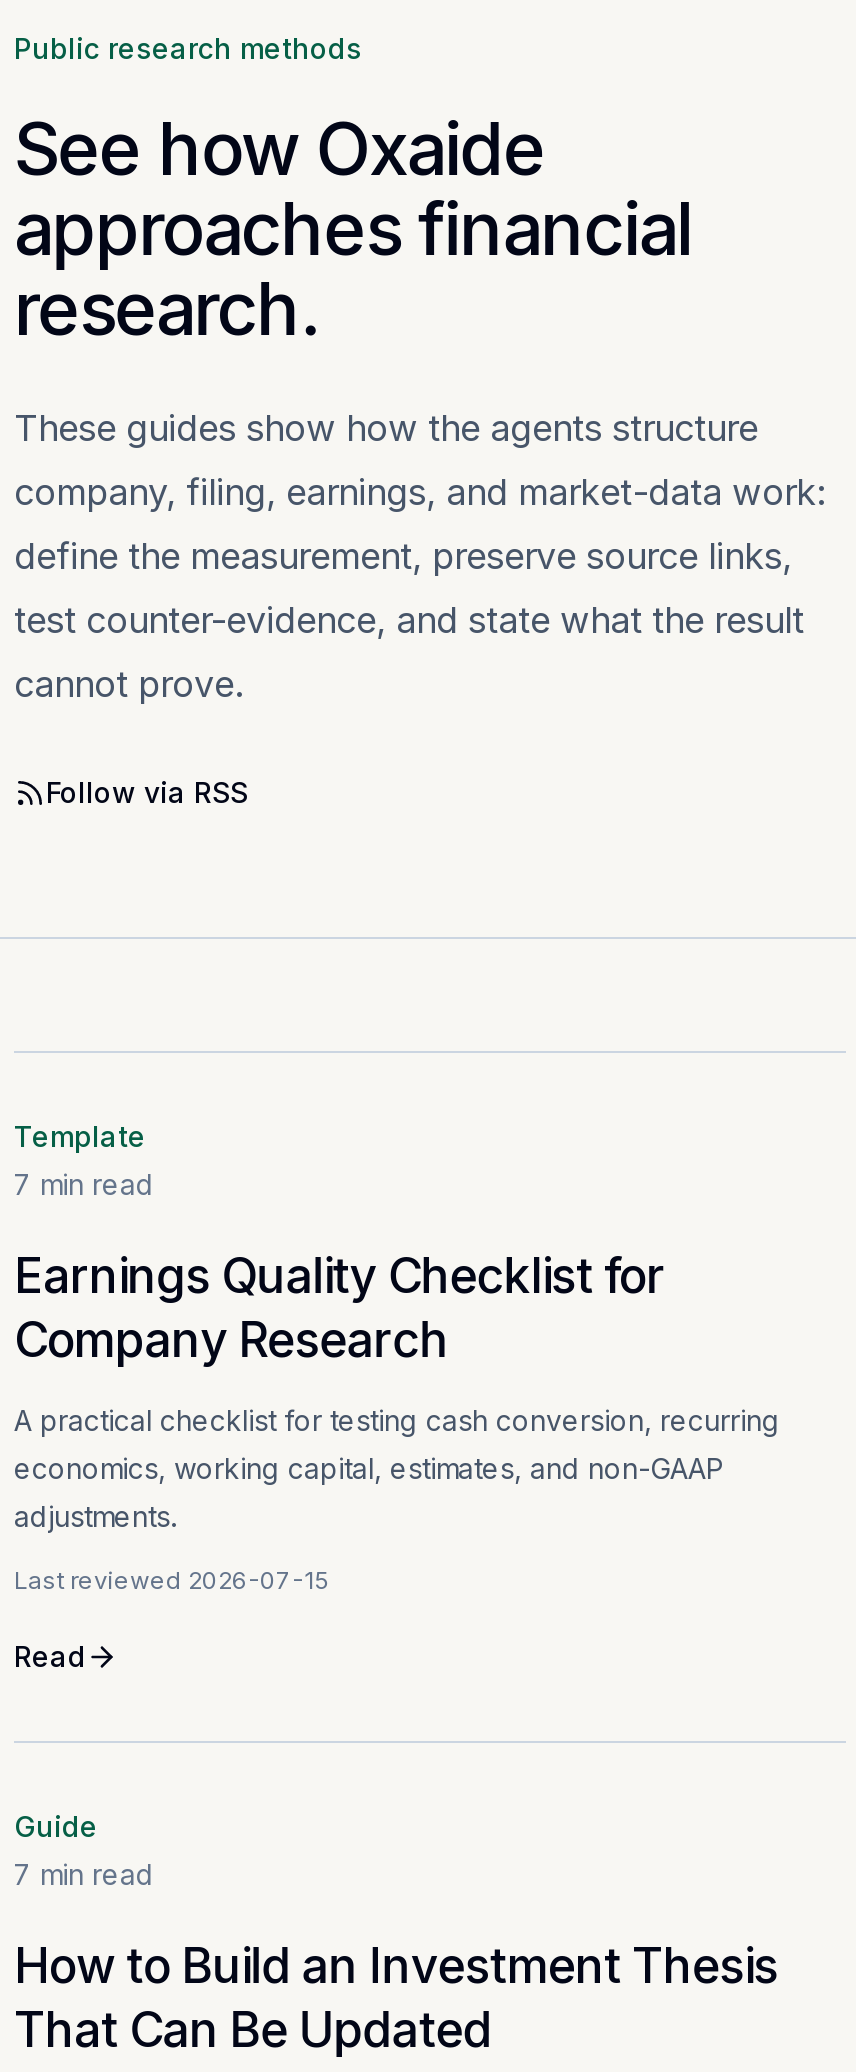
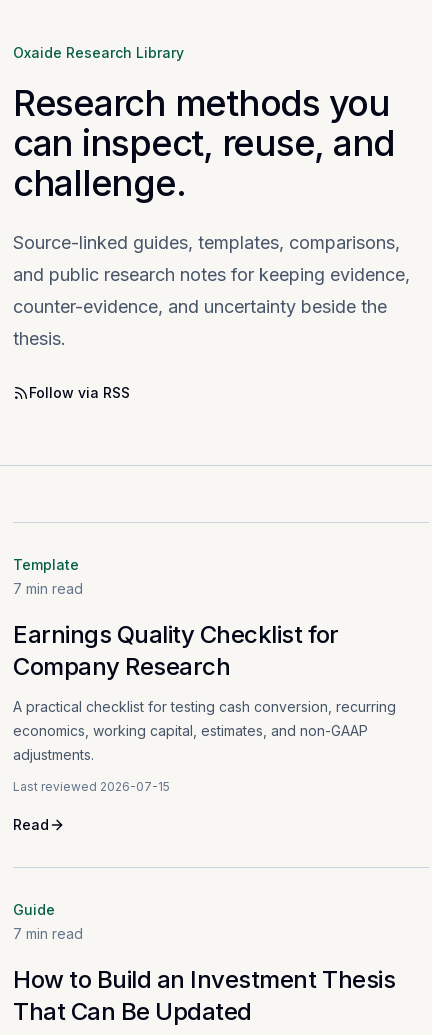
- Public research methods
- See how Oxaide
- approaches financial
- research.
- These guides show how the agents structure
- company, filing, earnings, and market-data work:
- define the measurement, preserve source links,
- test counter-evidence, and state what the result
- cannot prove.
+ Oxaide Research Library
+ Research methods you
+ can inspect, reuse, and
+ challenge.
+ Source-linked guides, templates, comparisons,
+ and public research notes for keeping evidence,
+ counter-evidence, and uncertainty beside the
+ thesis.
